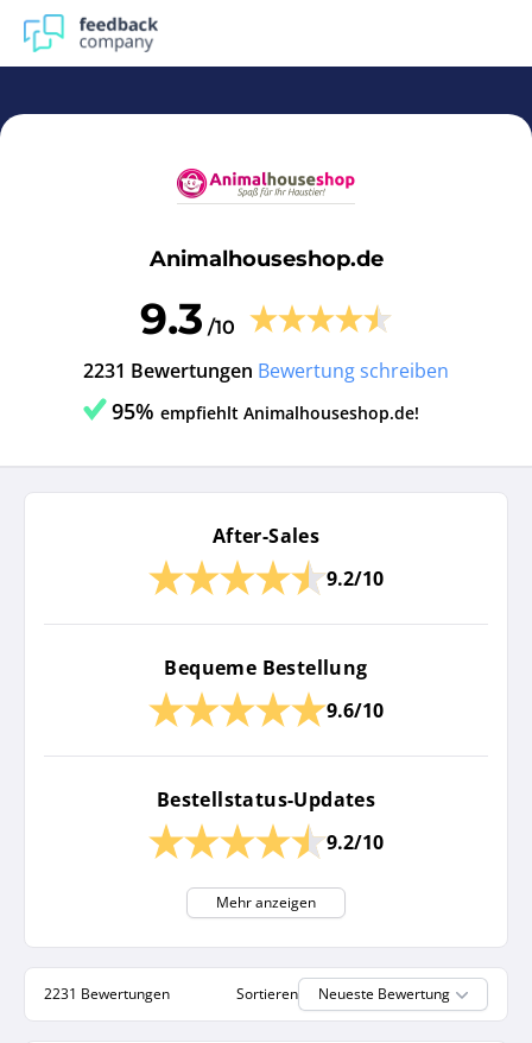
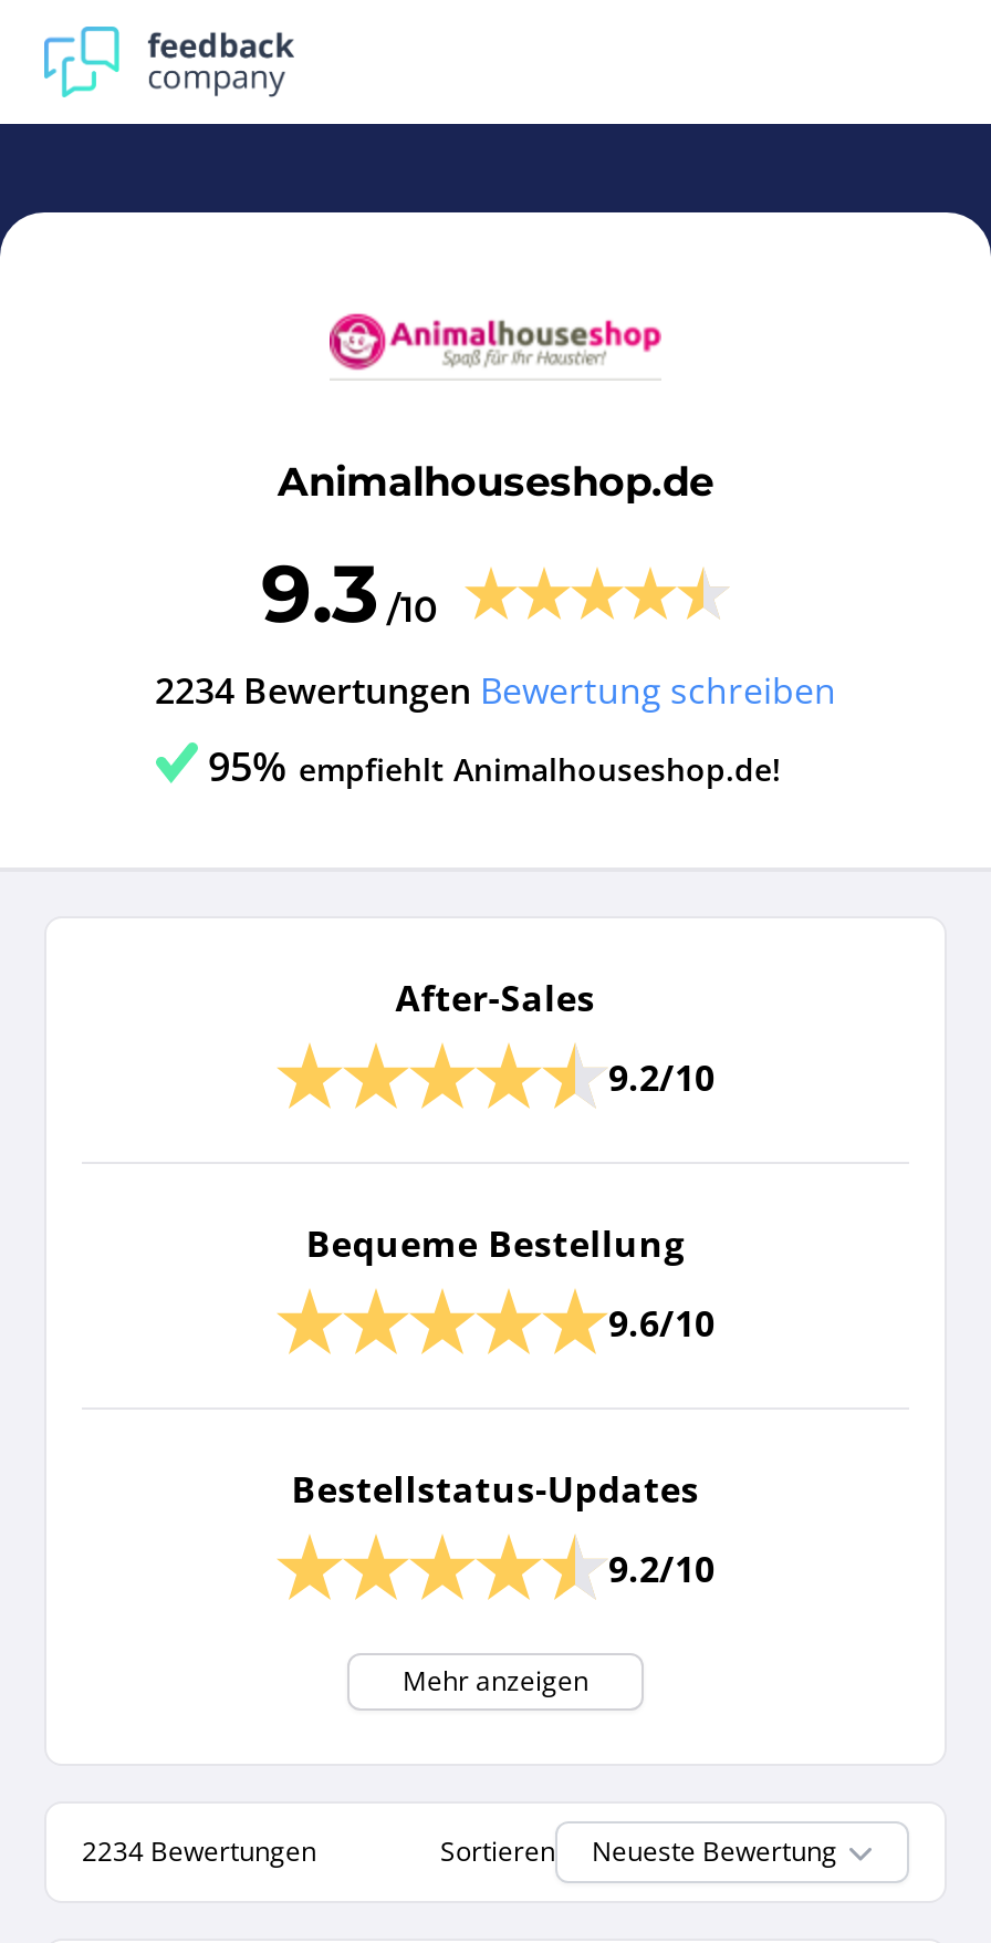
- 2231 Bewertungen Bewertung schreiben
+ 2234 Bewertungen Bewertung schreiben

- 2231 Bewertungen
+ 2234 Bewertungen
